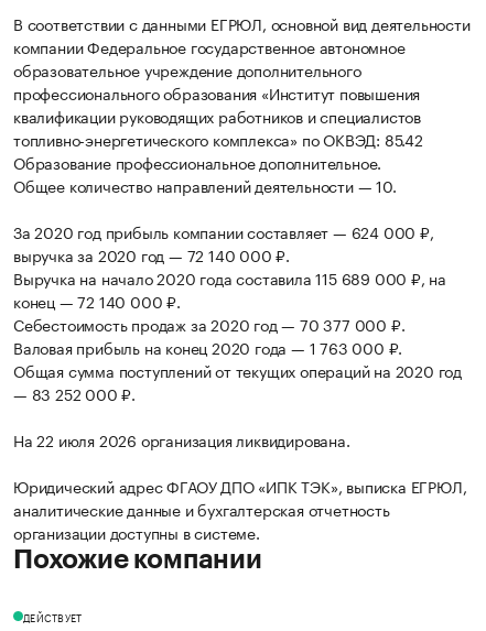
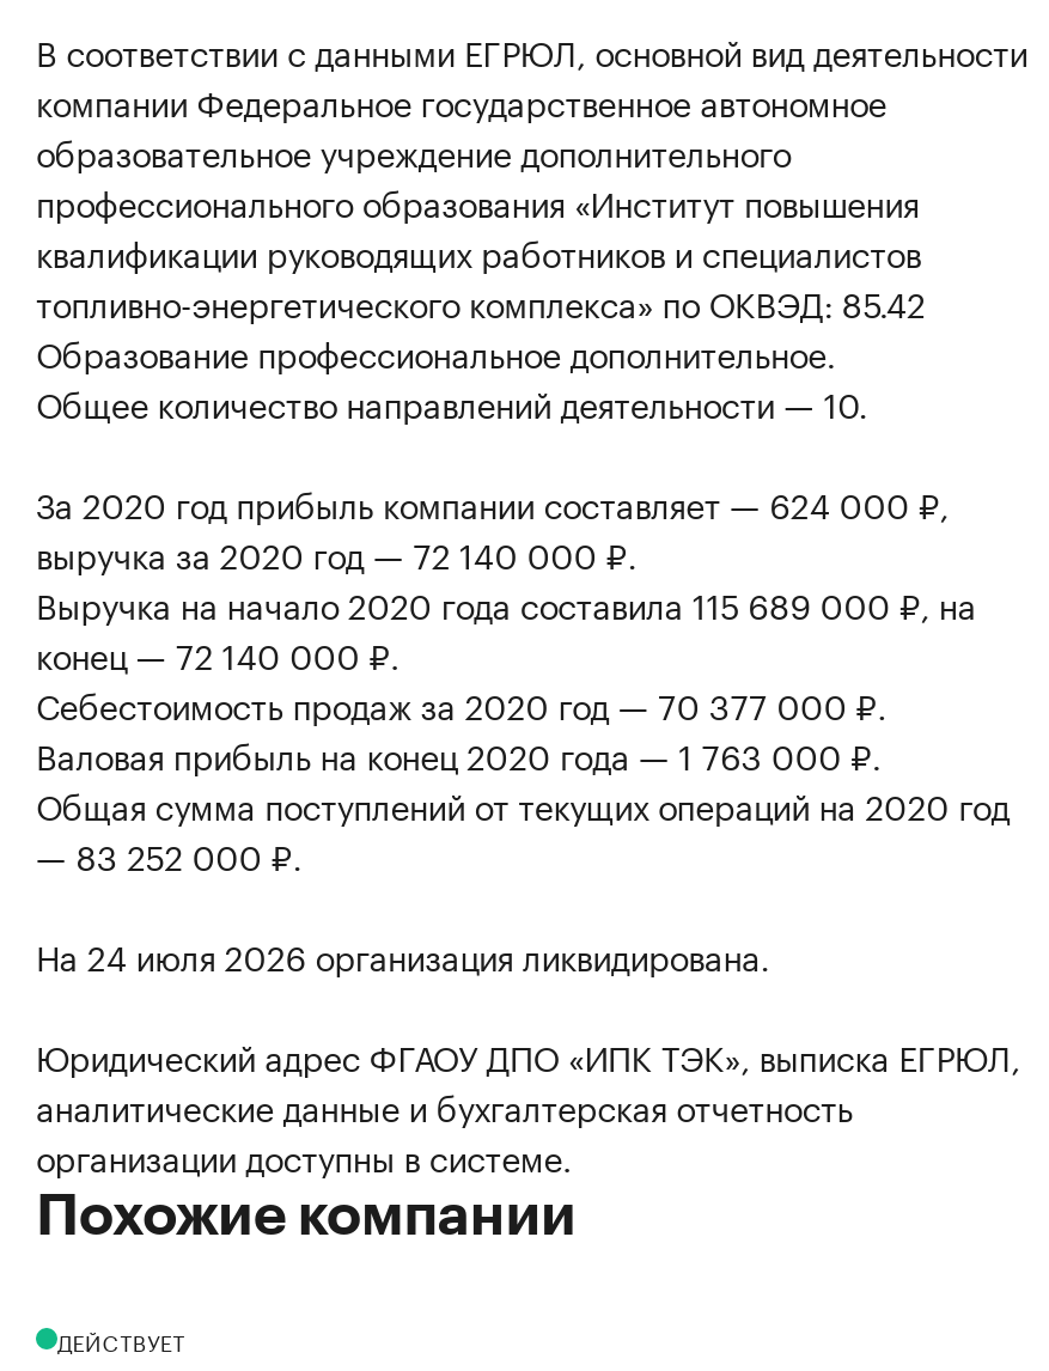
- На 22 июля 2026 организация ликвидирована.
+ На 24 июля 2026 организация ликвидирована.
